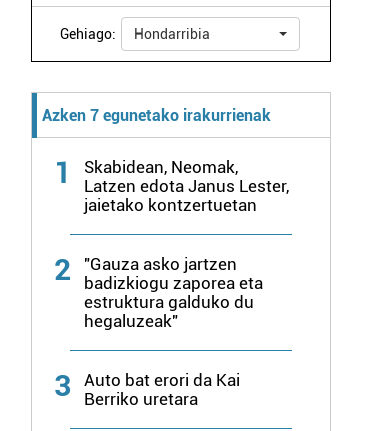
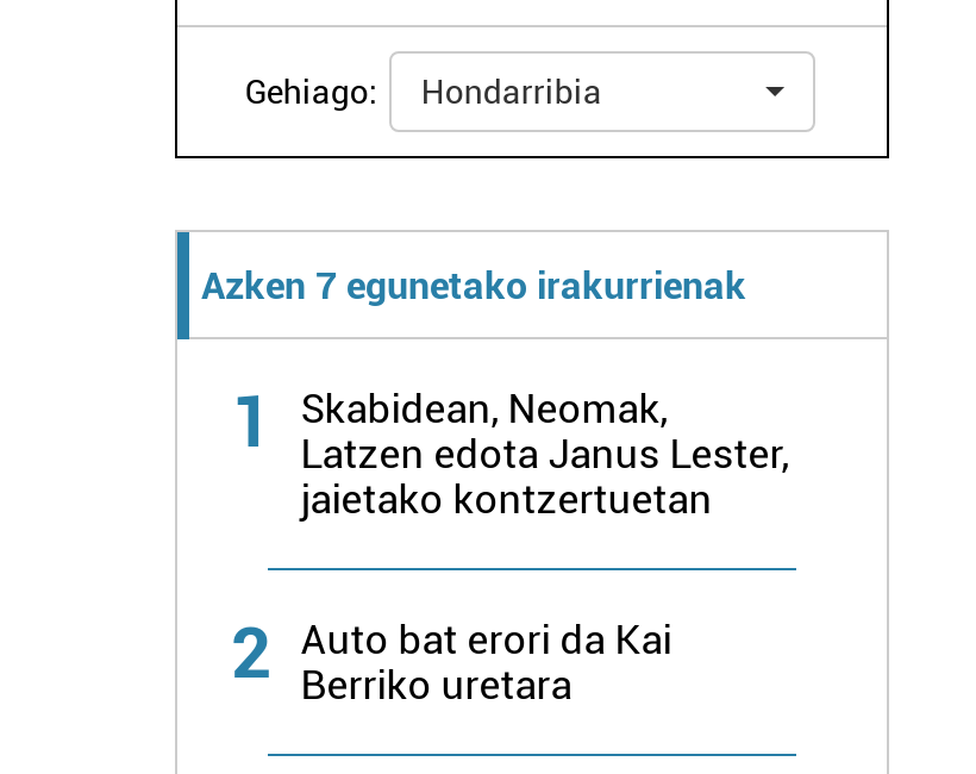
- "Gauza asko jartzen
- badizkiogu zaporea eta
- estruktura galduko du
- hegaluzeak"
- 3
